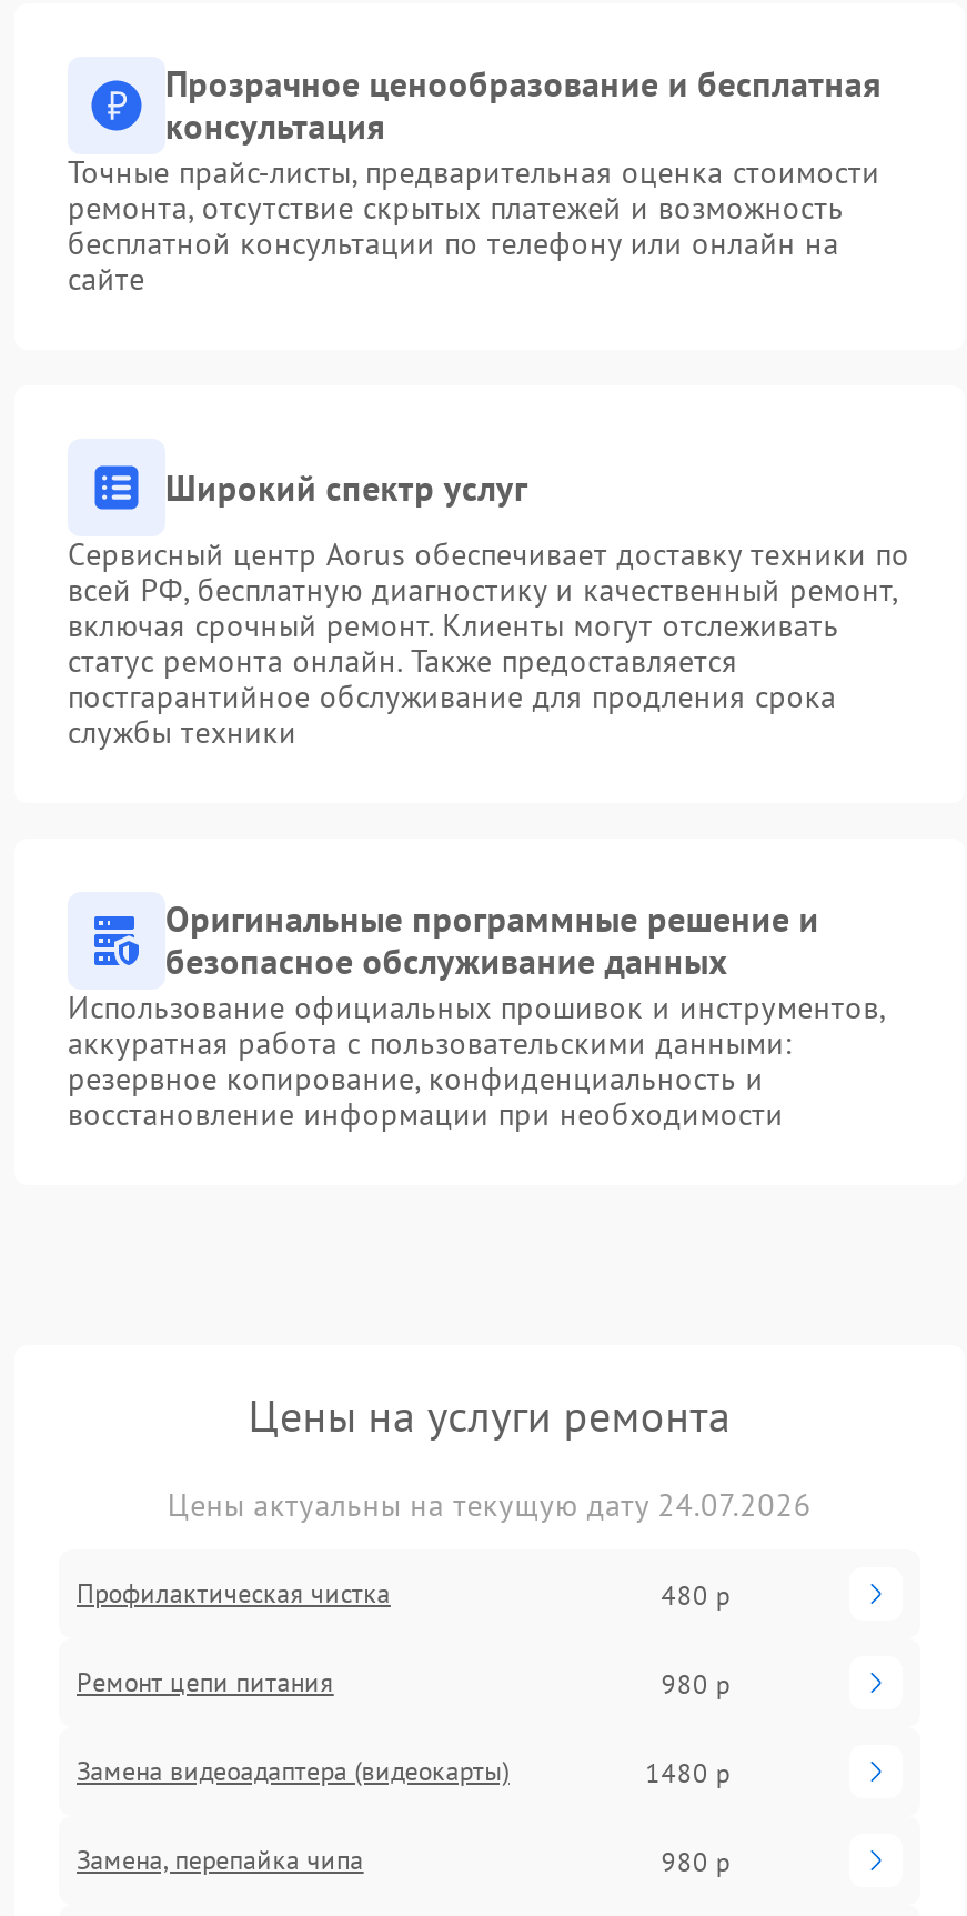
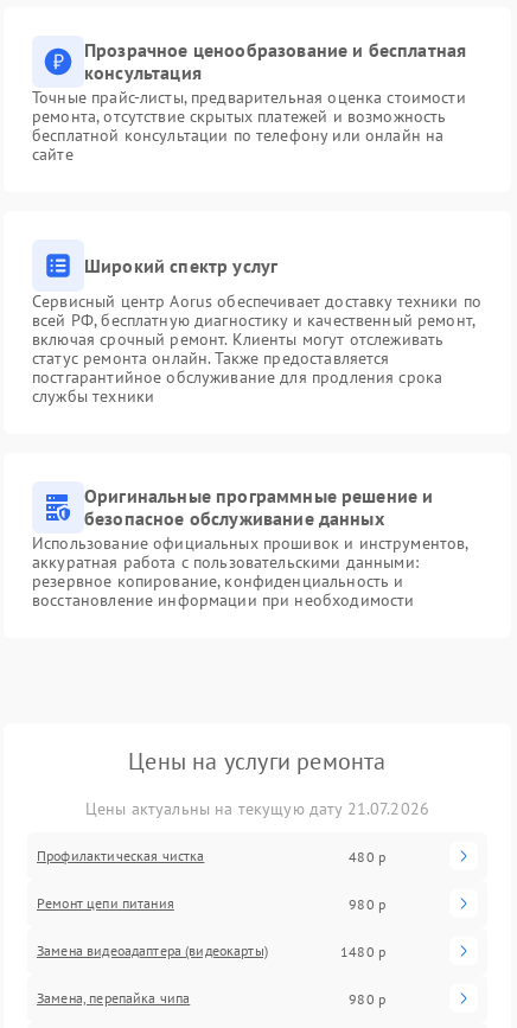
- Цены актуальны на текущую дату 24.07.2026
+ Цены актуальны на текущую дату 21.07.2026
